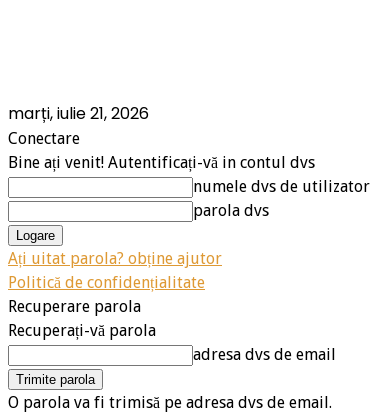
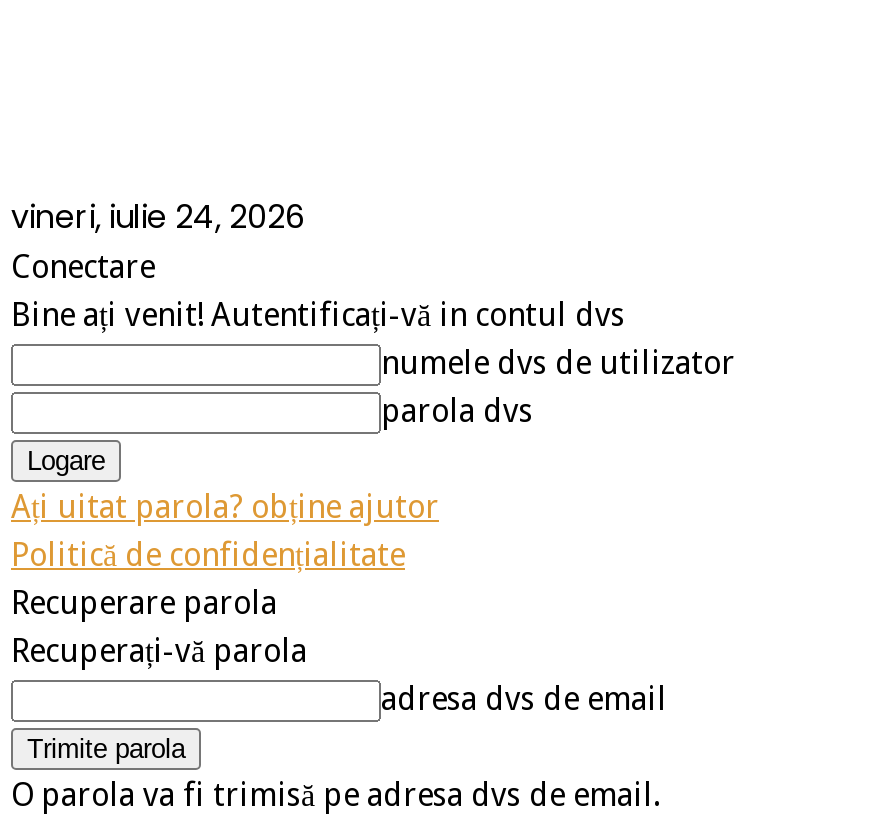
- marți, iulie 21, 2026
+ vineri, iulie 24, 2026
